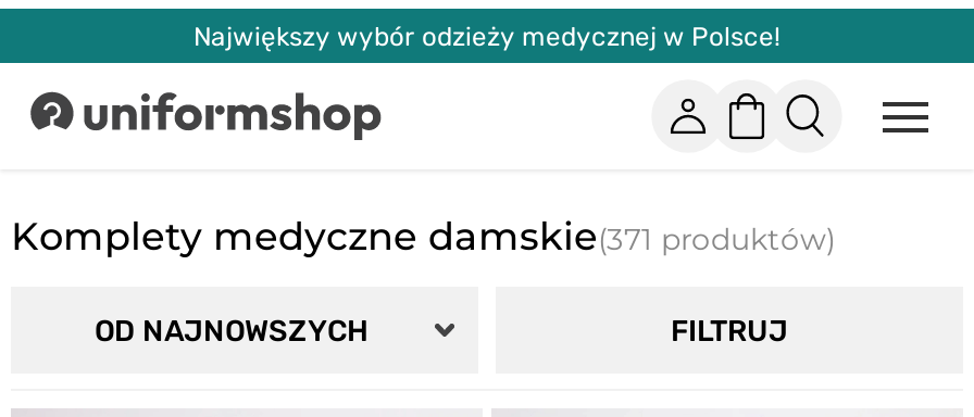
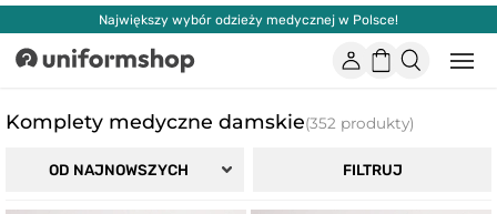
- Komplety medyczne damskie(371 produktów)
+ Komplety medyczne damskie(352 produkty)
